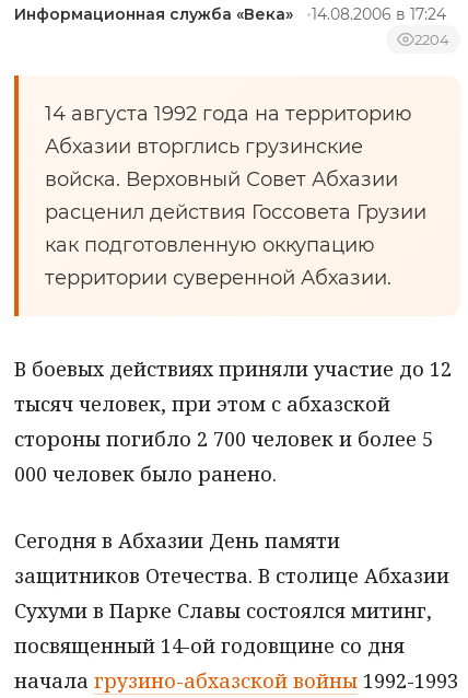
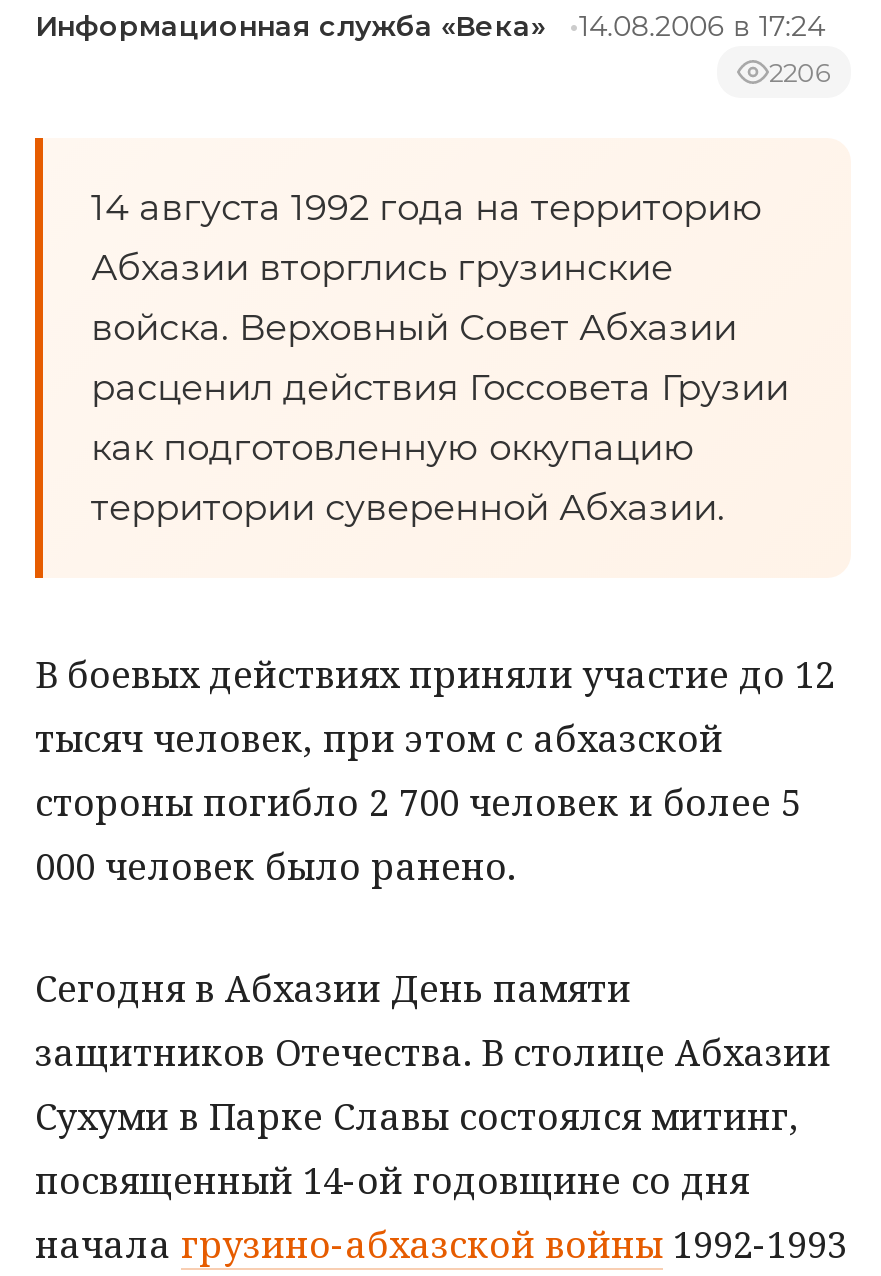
- 2204
+ 2206
